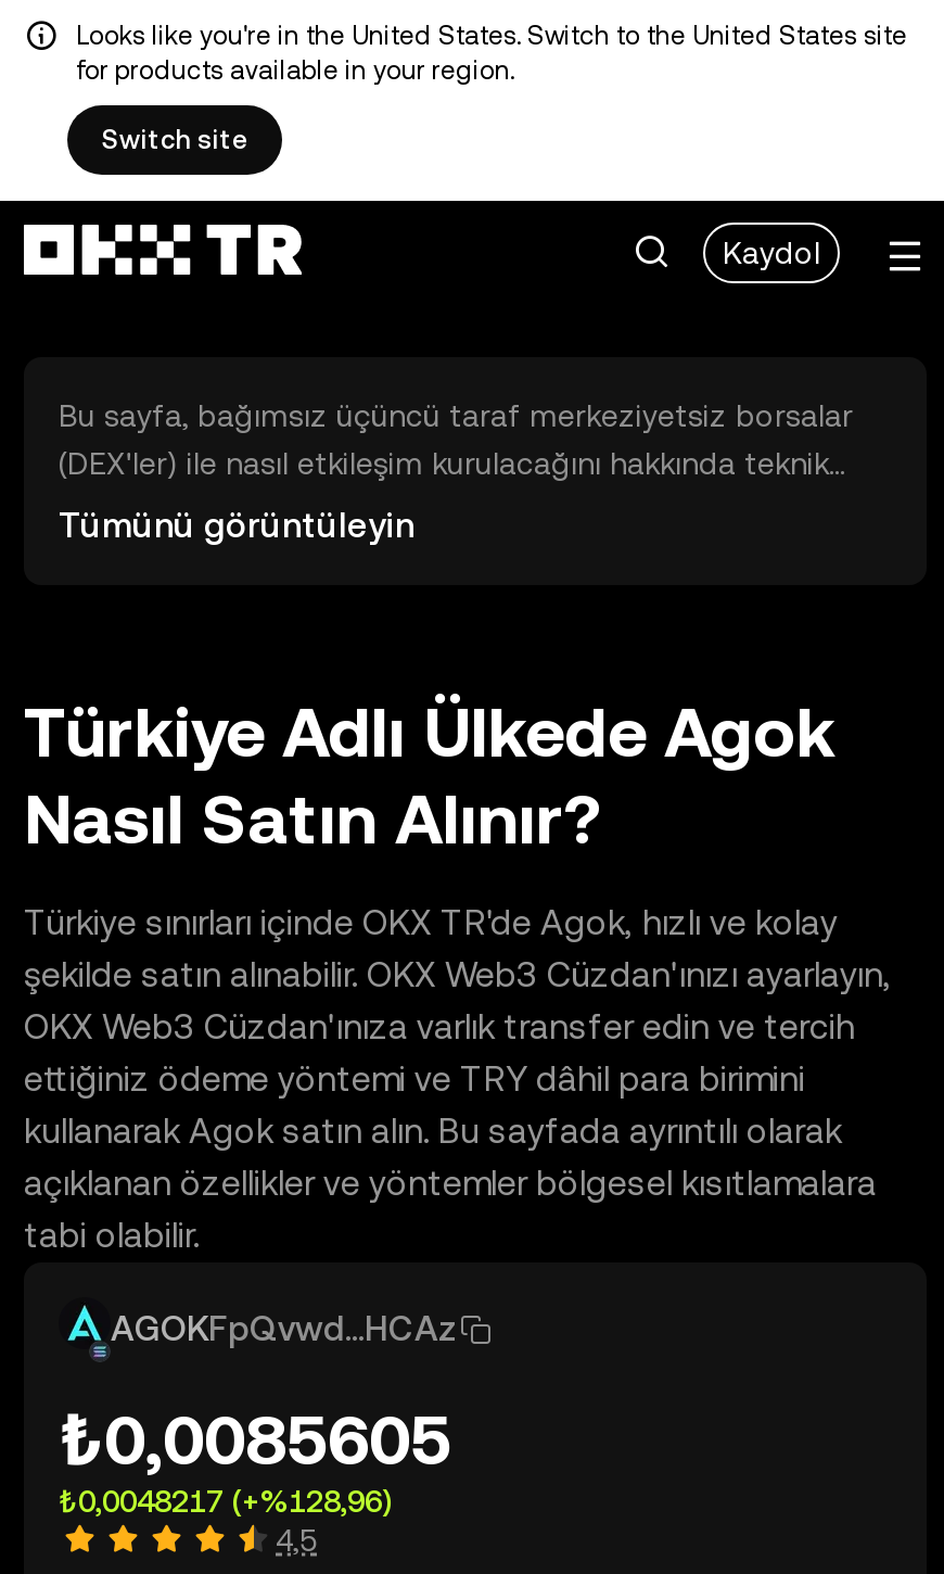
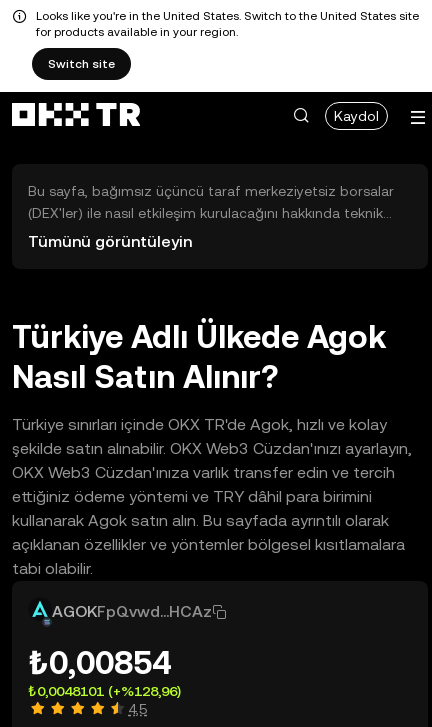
- ₺0,0085605
+ ₺0,00854

- ₺0,0048217 (+%128,96)
+ ₺0,0048101 (+%128,96)
